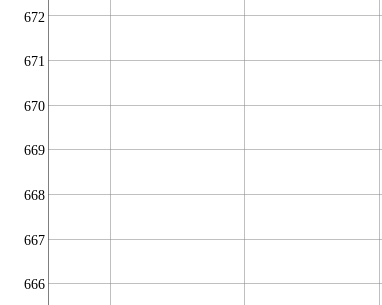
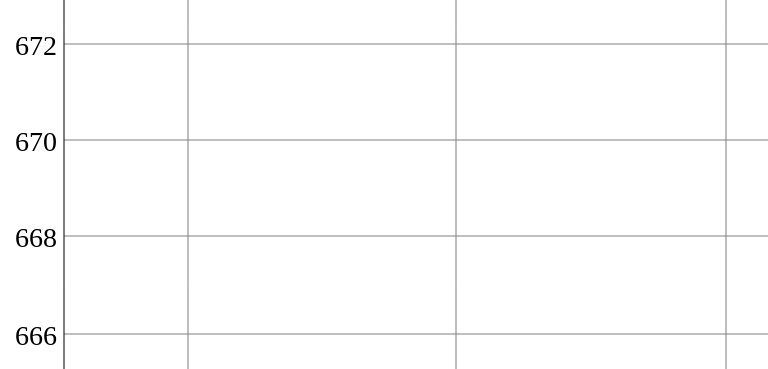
- 671

- 669

- 667
